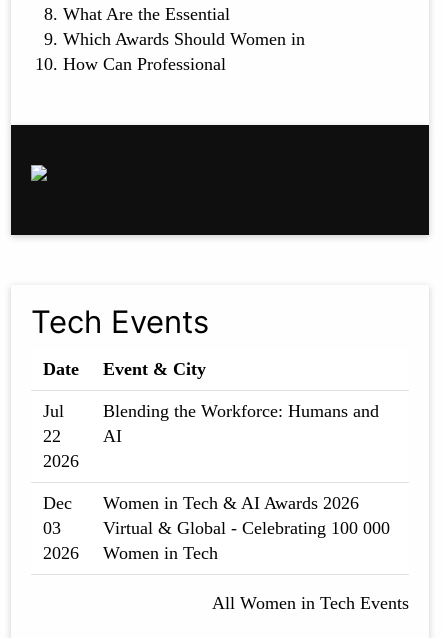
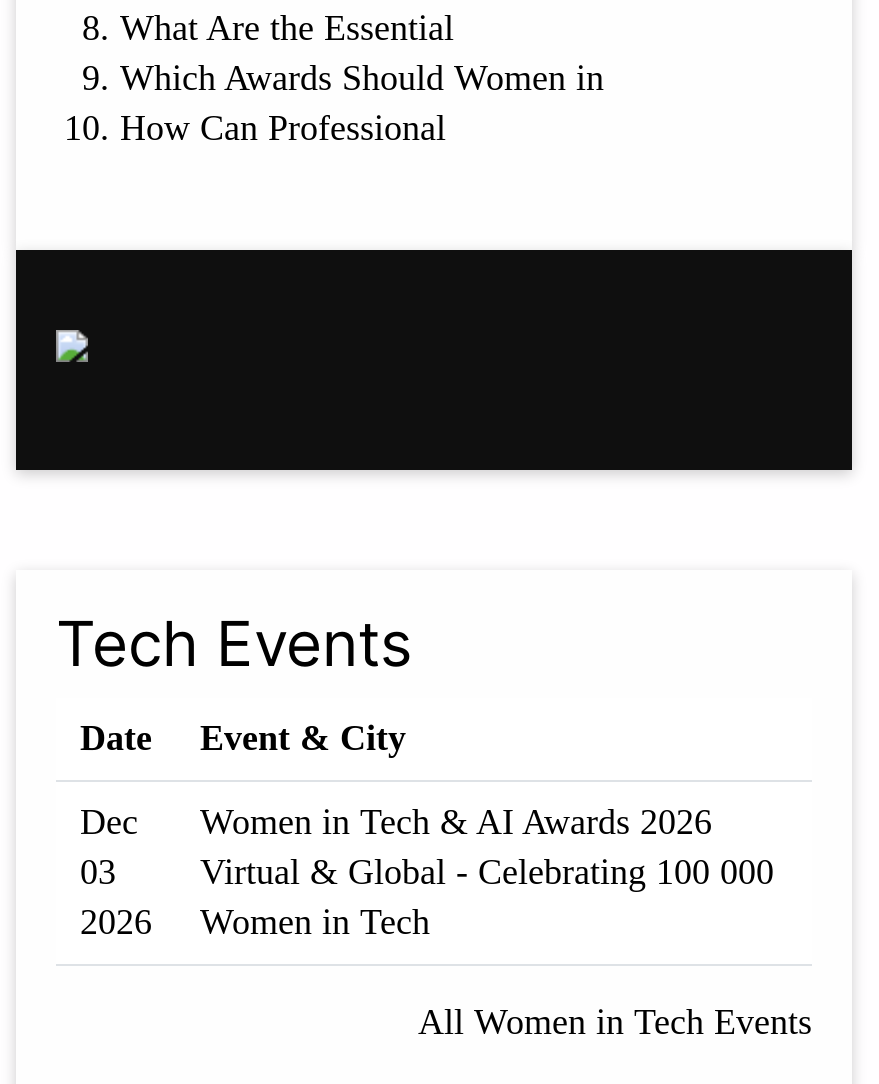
- Jul
- 22
- 2026

- Blending the Workforce: Humans and
- AI
